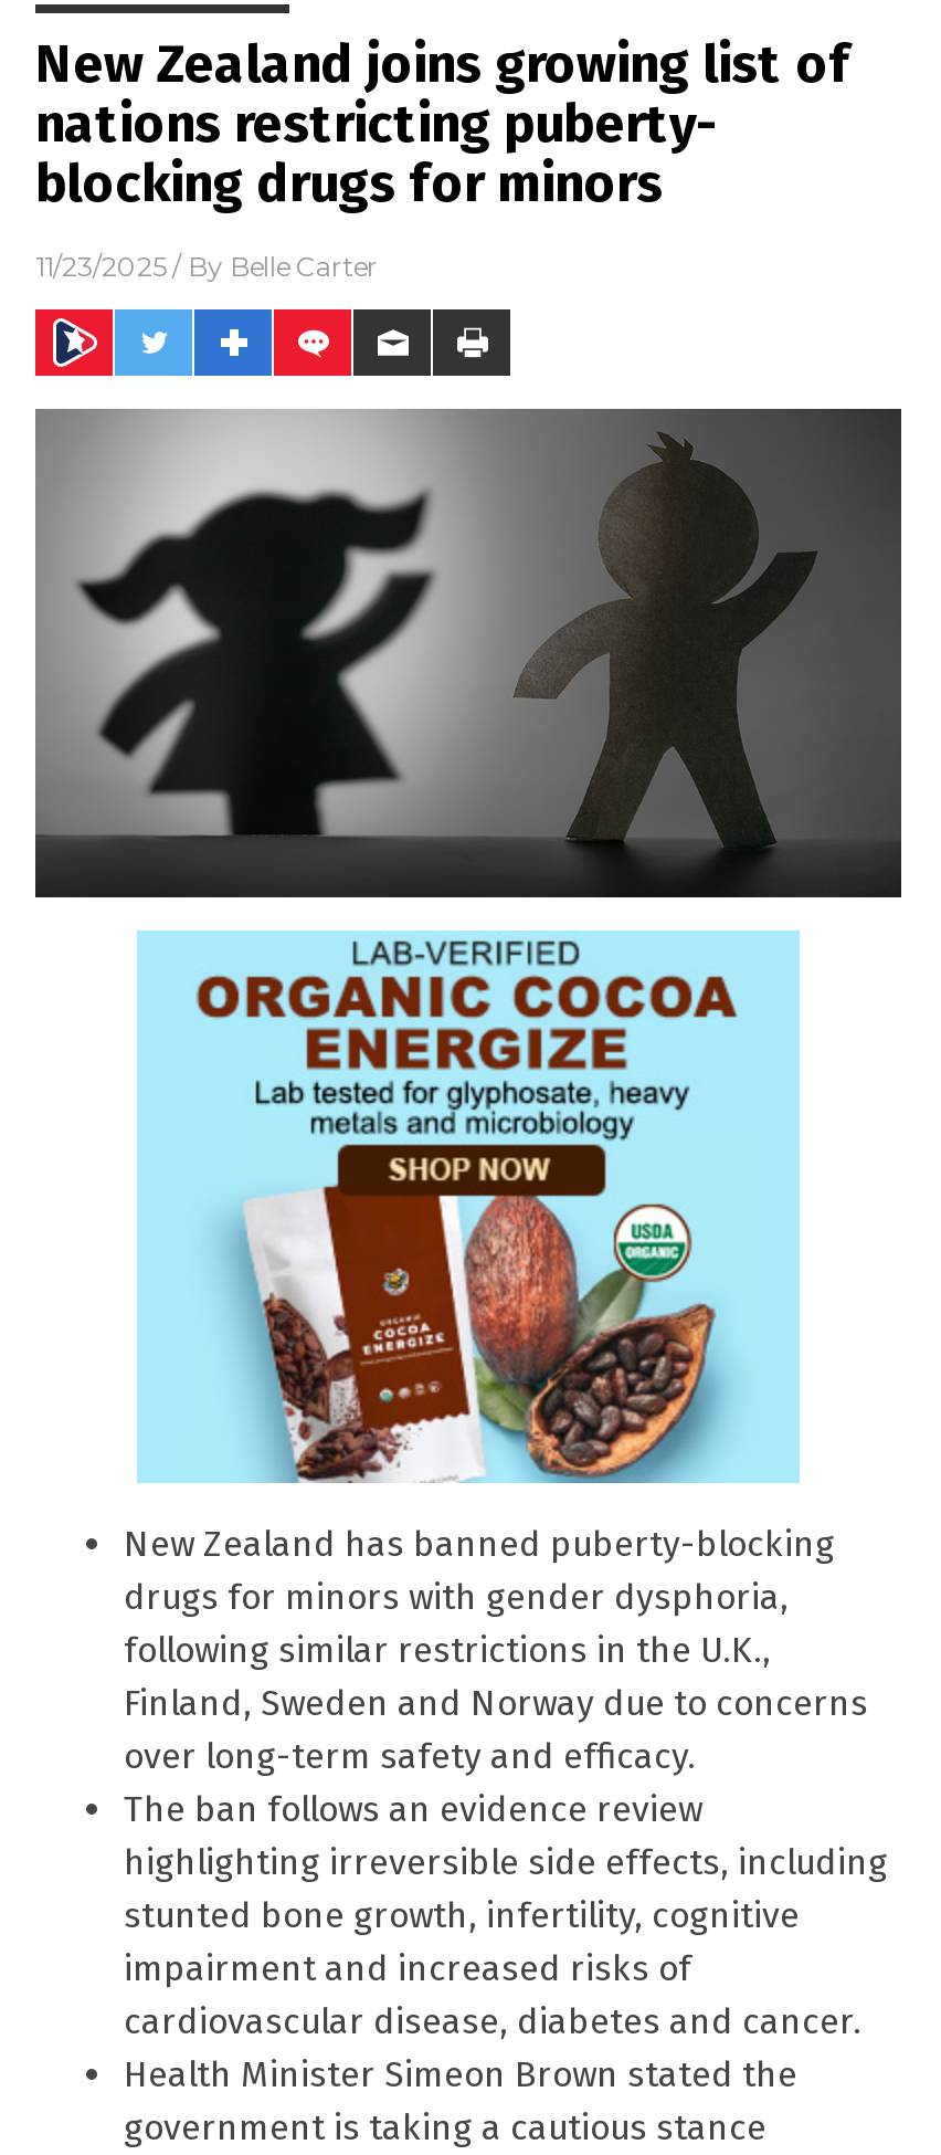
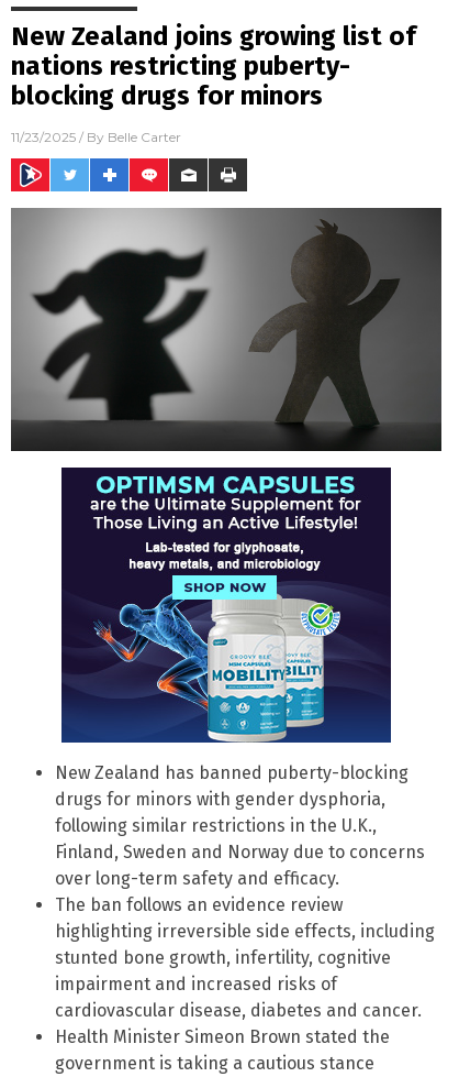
- [image]
+ [image]
